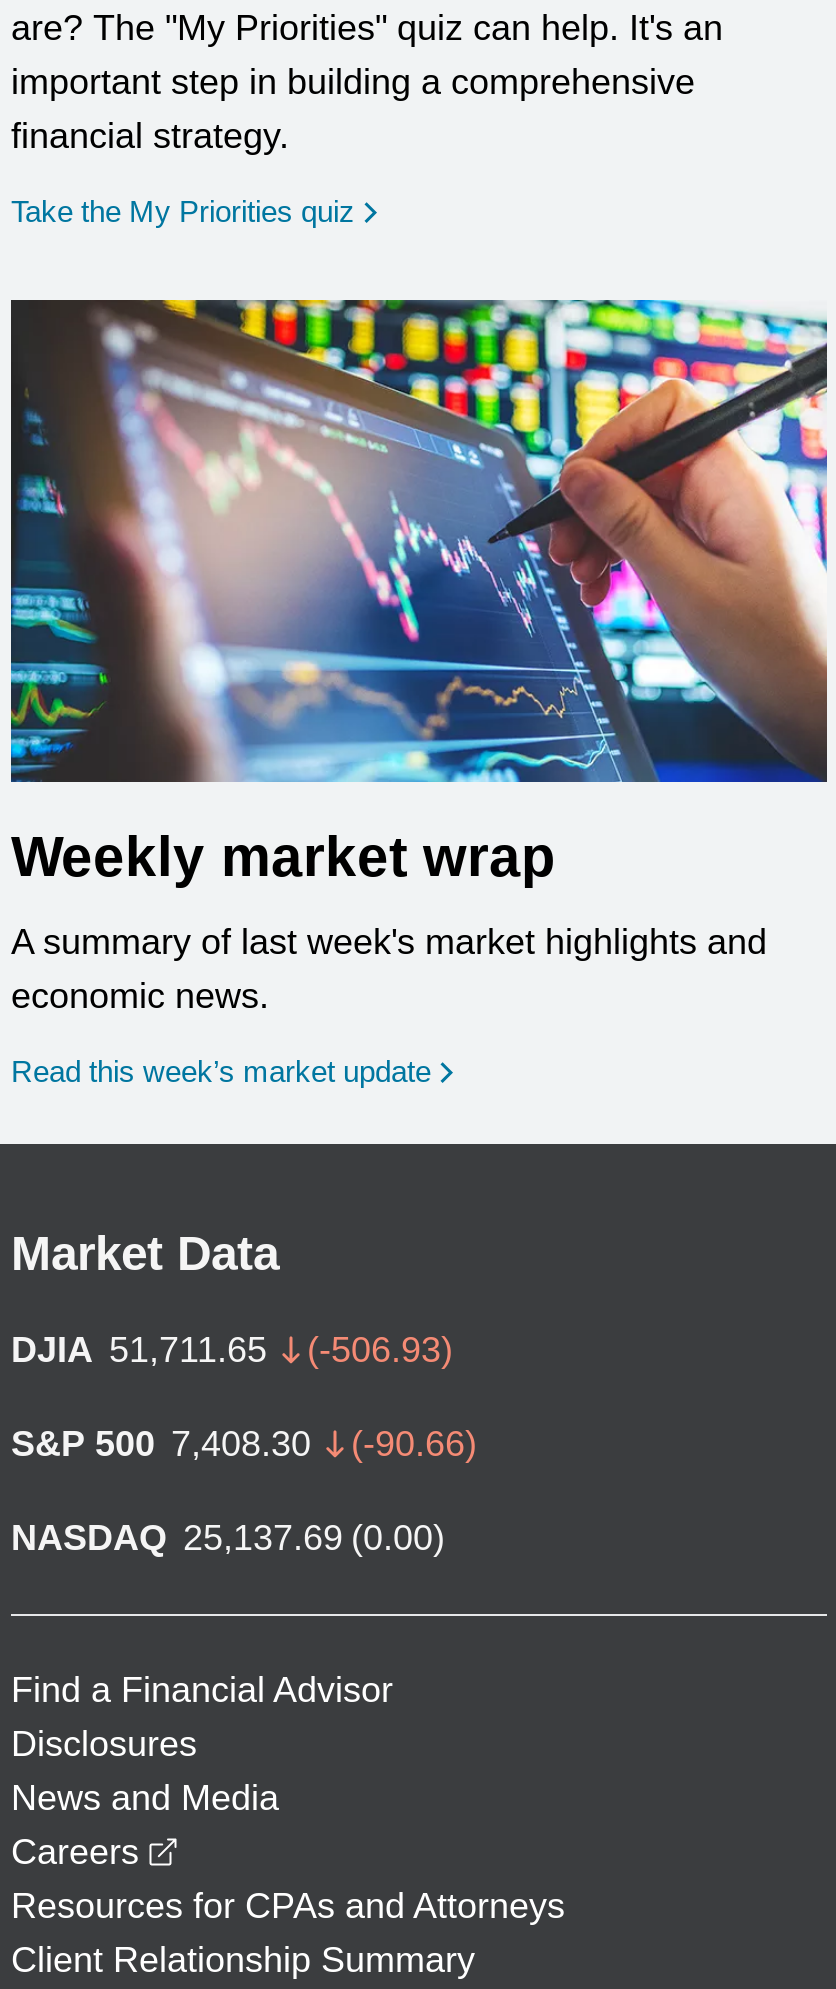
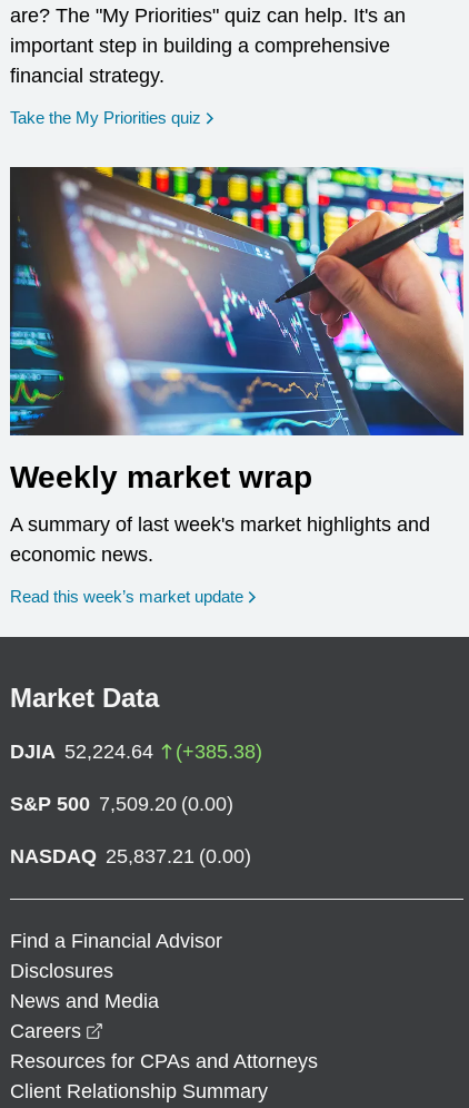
- DJIA 51,711.65
- (-506.93)
+ DJIA 52,224.64
+ (+385.38)

- S&P 500 7,408.30
- (-90.66)
+ S&P 500 7,509.20 (0.00)

- NASDAQ 25,137.69 (0.00)
+ NASDAQ 25,837.21 (0.00)
